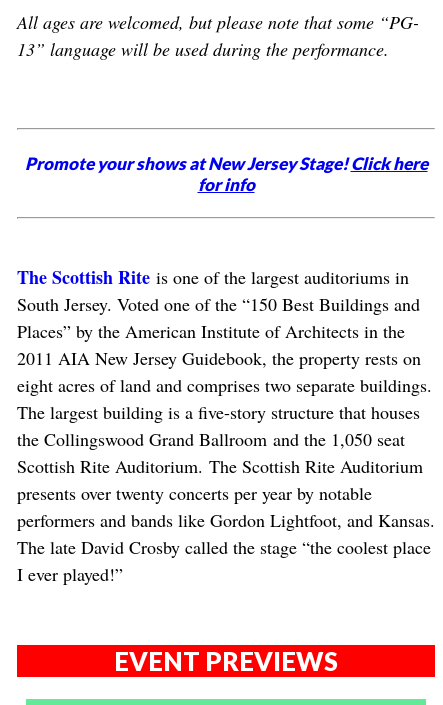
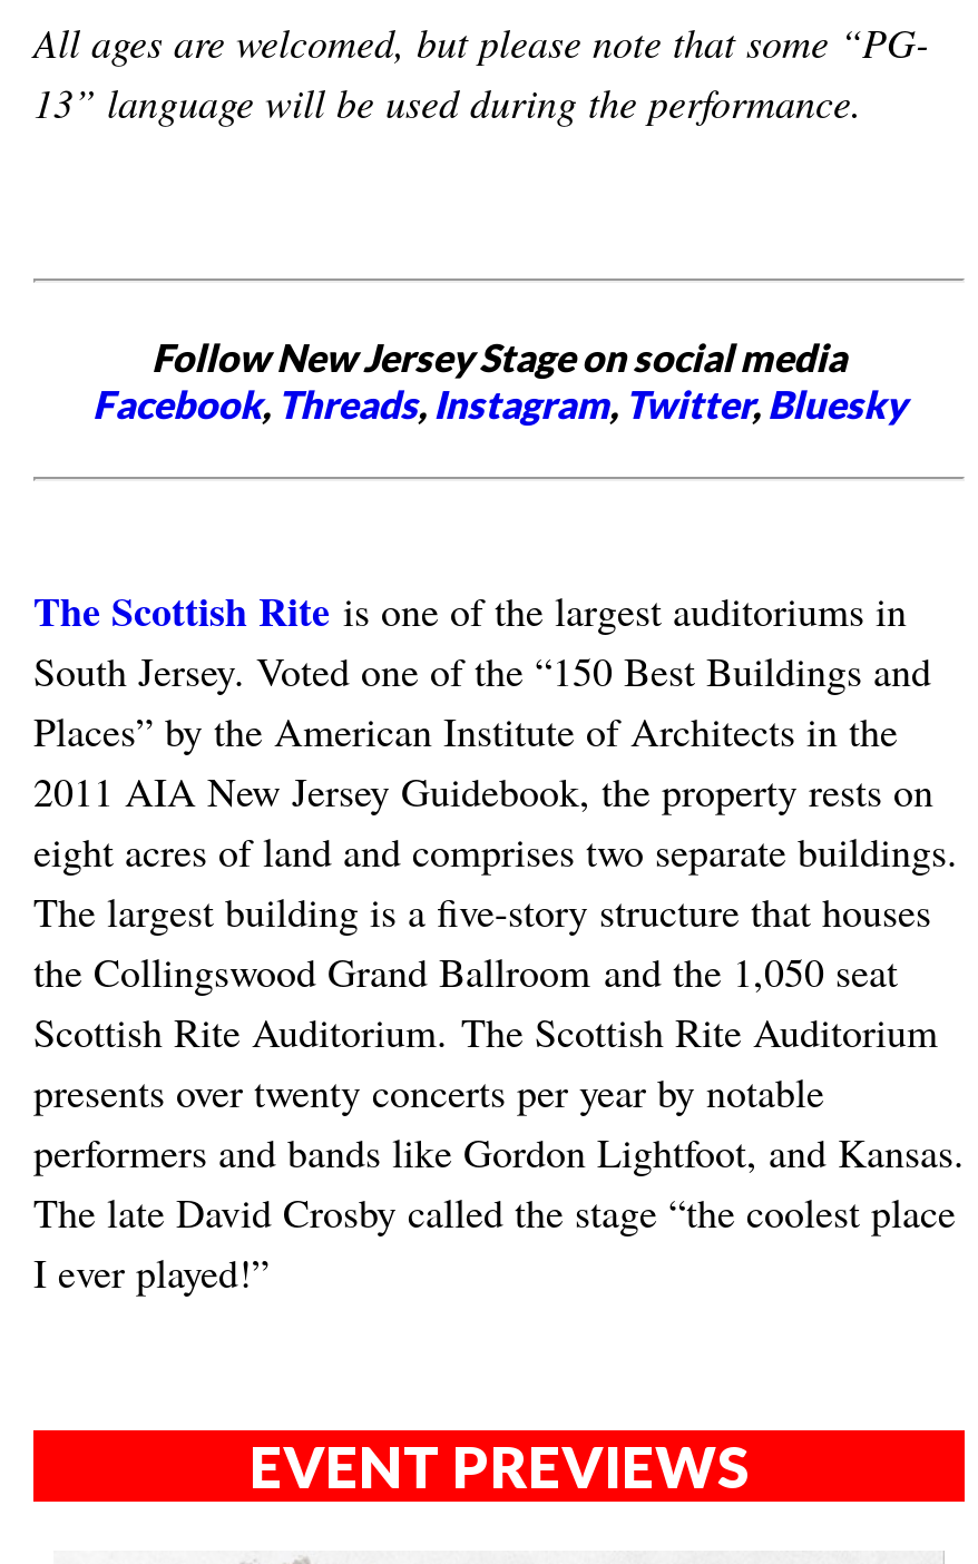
- Promote your shows at New Jersey Stage!Click here
- for info
+ Follow New Jersey Stage on social media
+ Facebook, Threads, Instagram, Twitter, Bluesky
